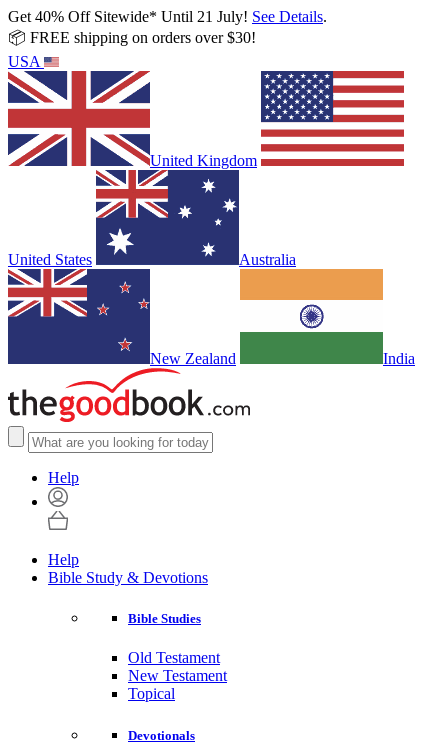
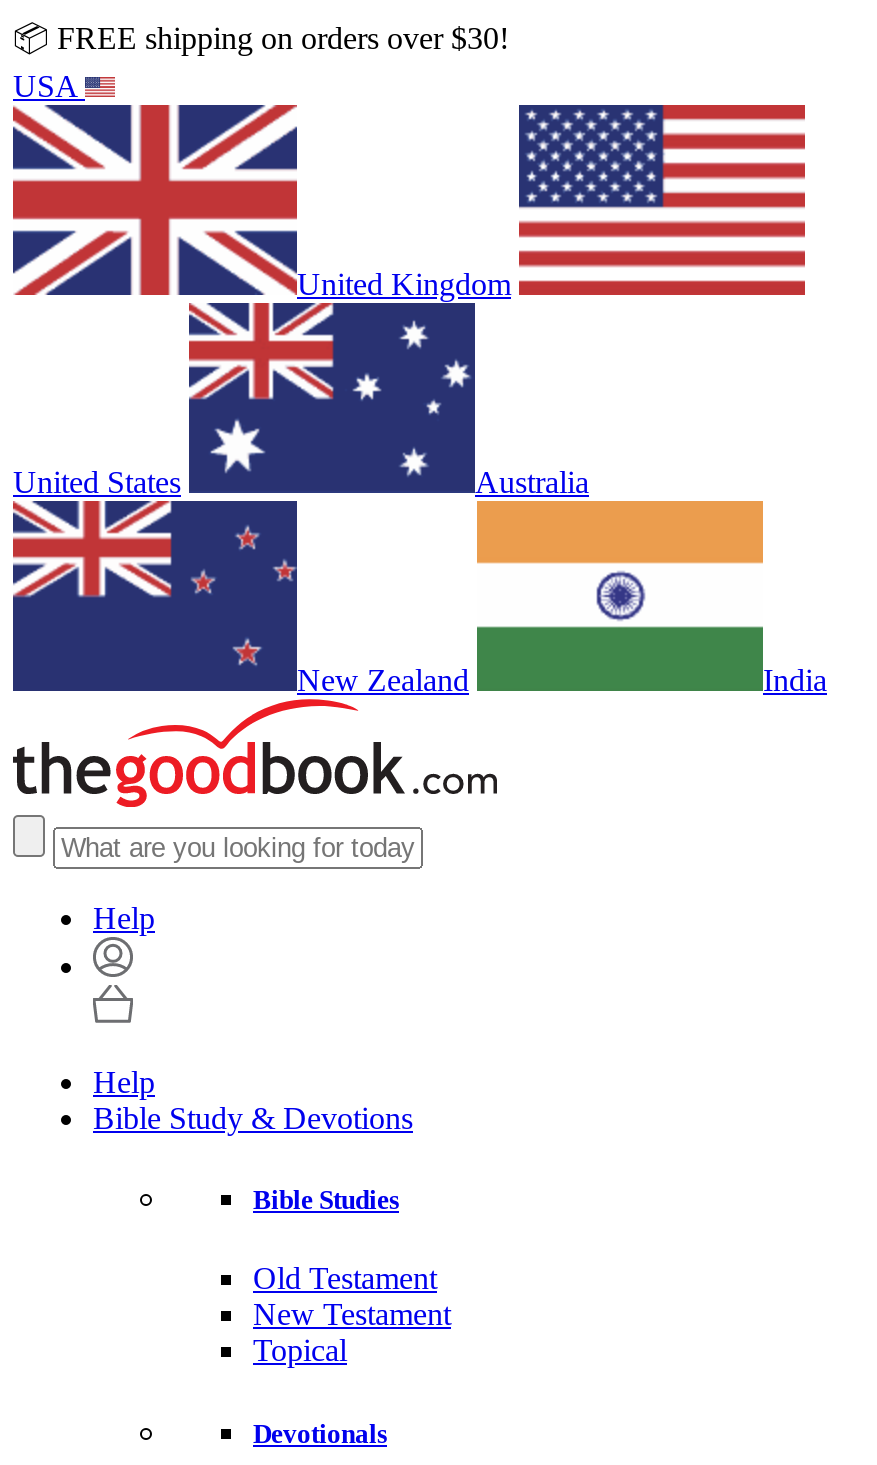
- Get 40% Off Sitewide* Until 21 July! See Details.
